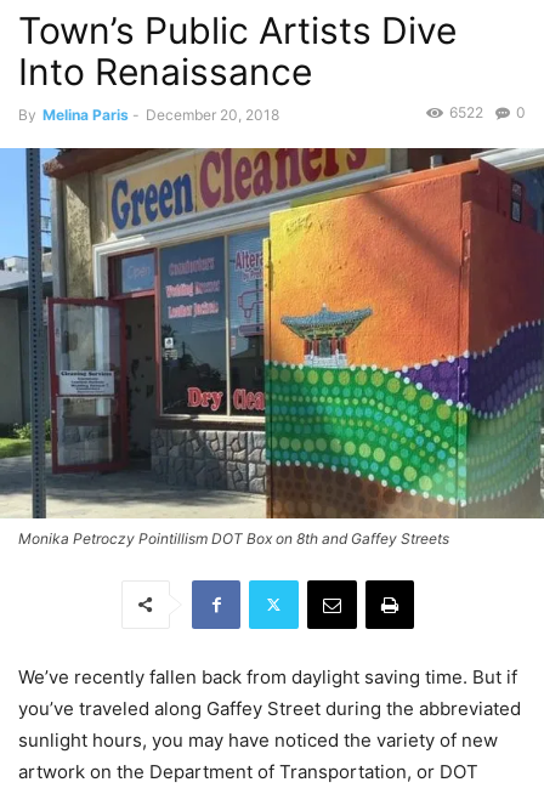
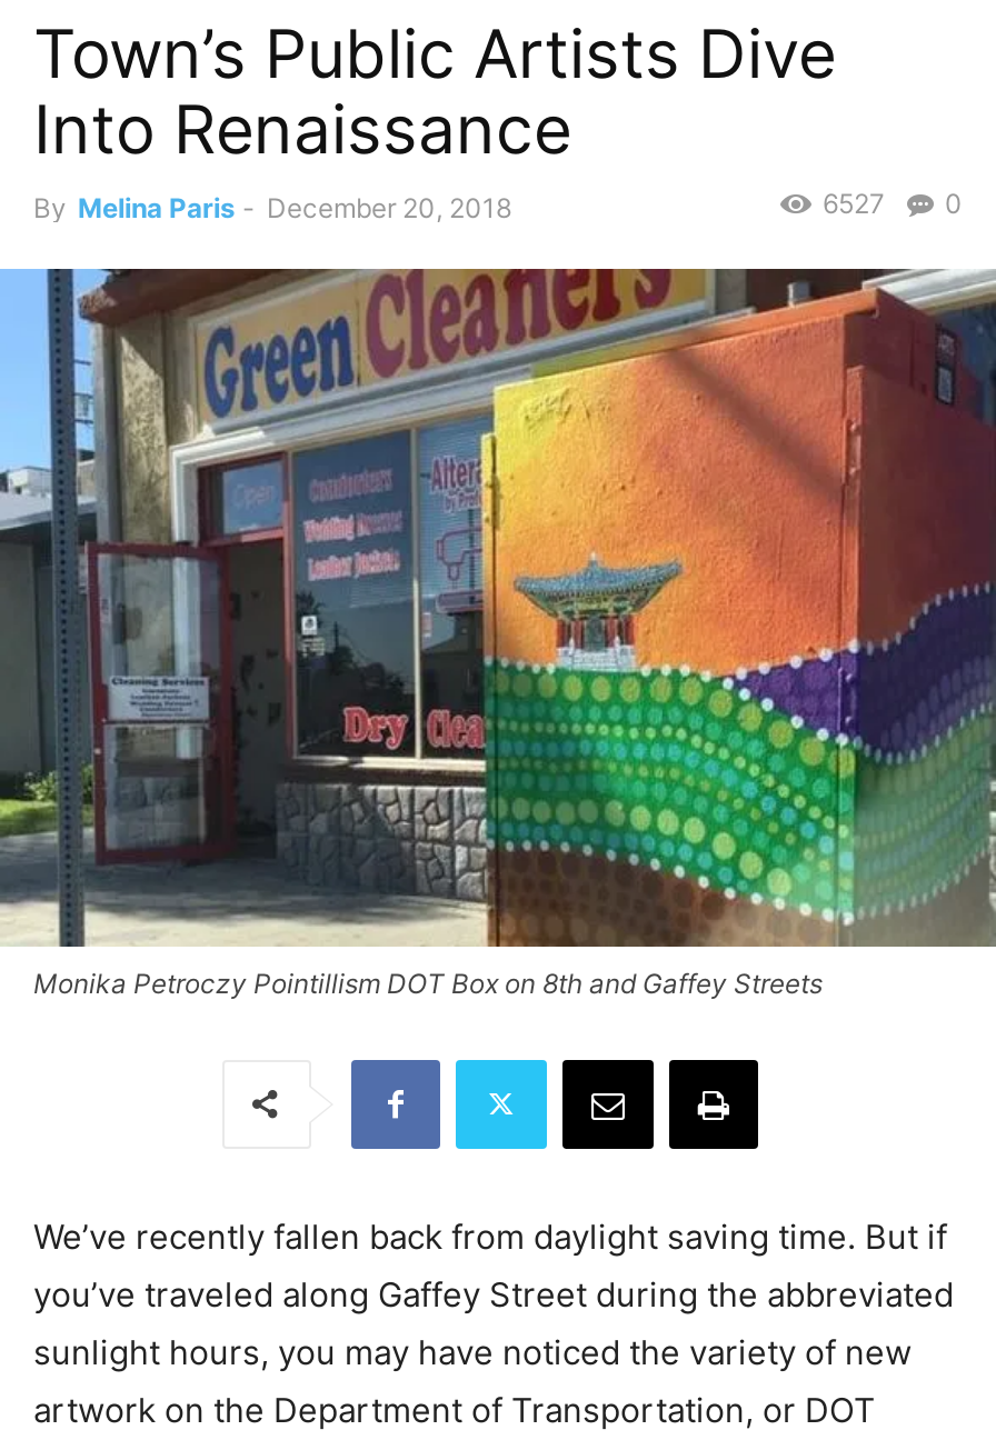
- 6522 0
+ 6527 0
